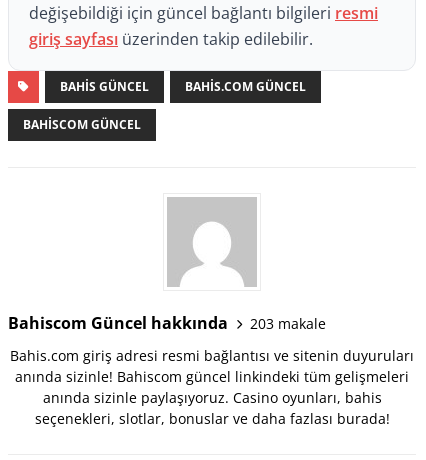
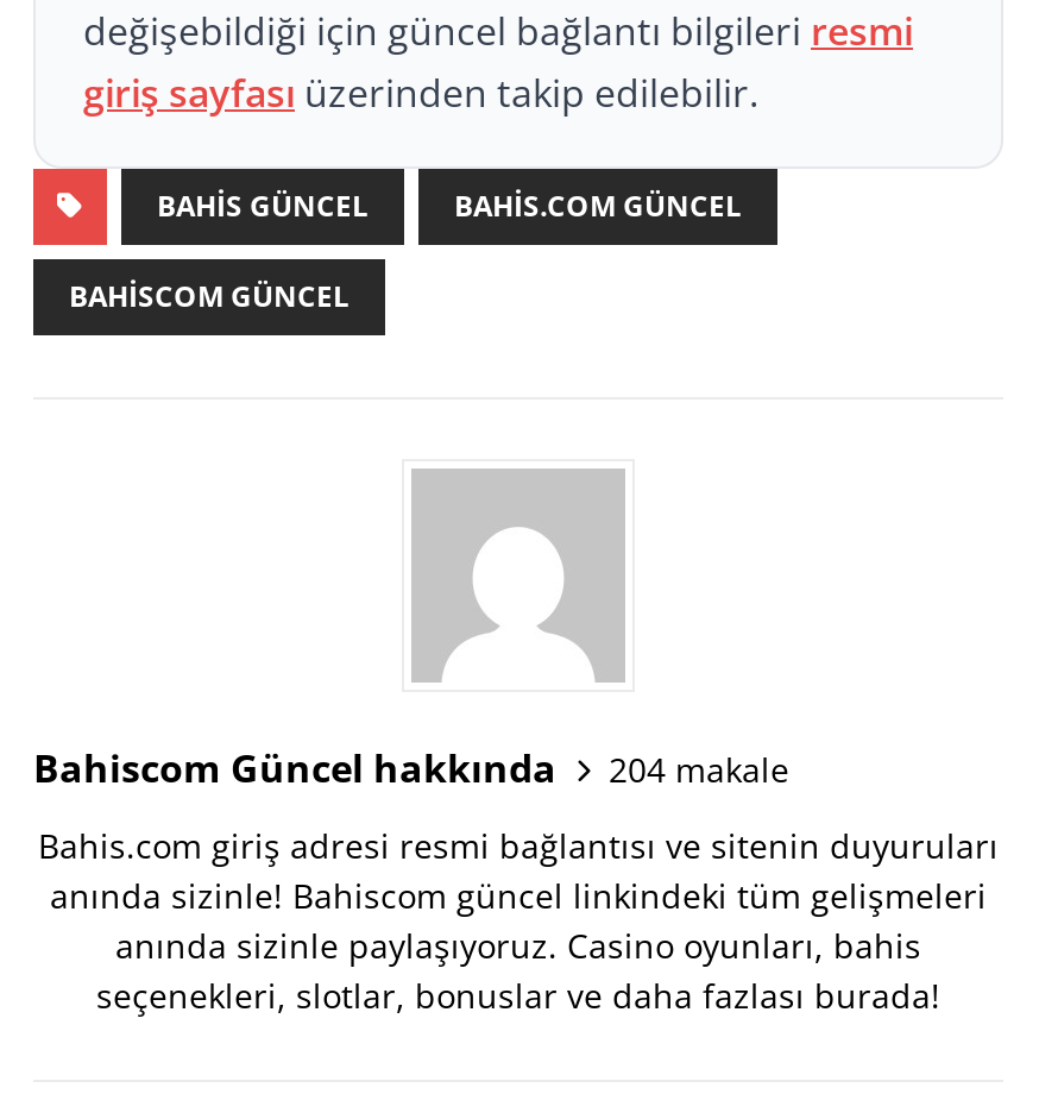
- Bahiscom Güncel hakkında 203 makale
+ Bahiscom Güncel hakkında 204 makale
